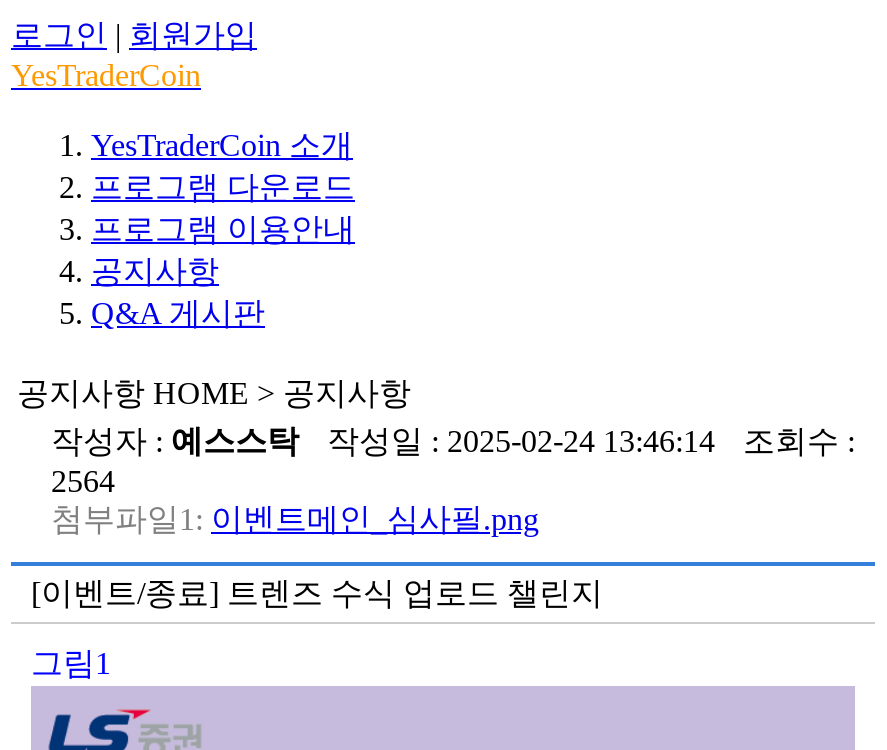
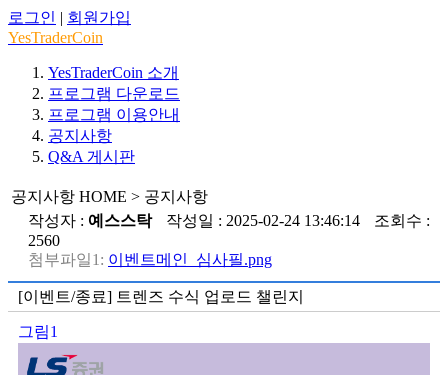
- 2564
+ 2560
